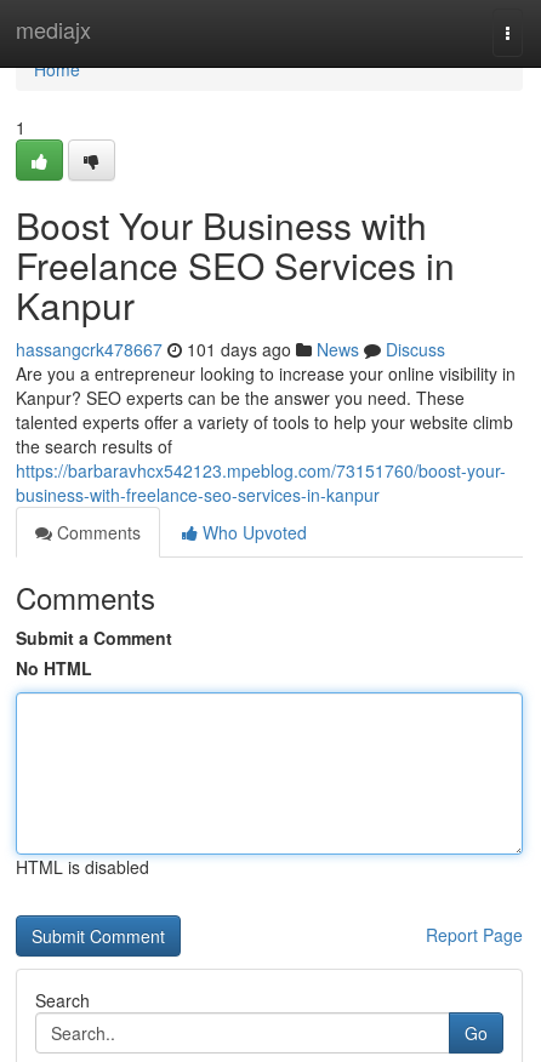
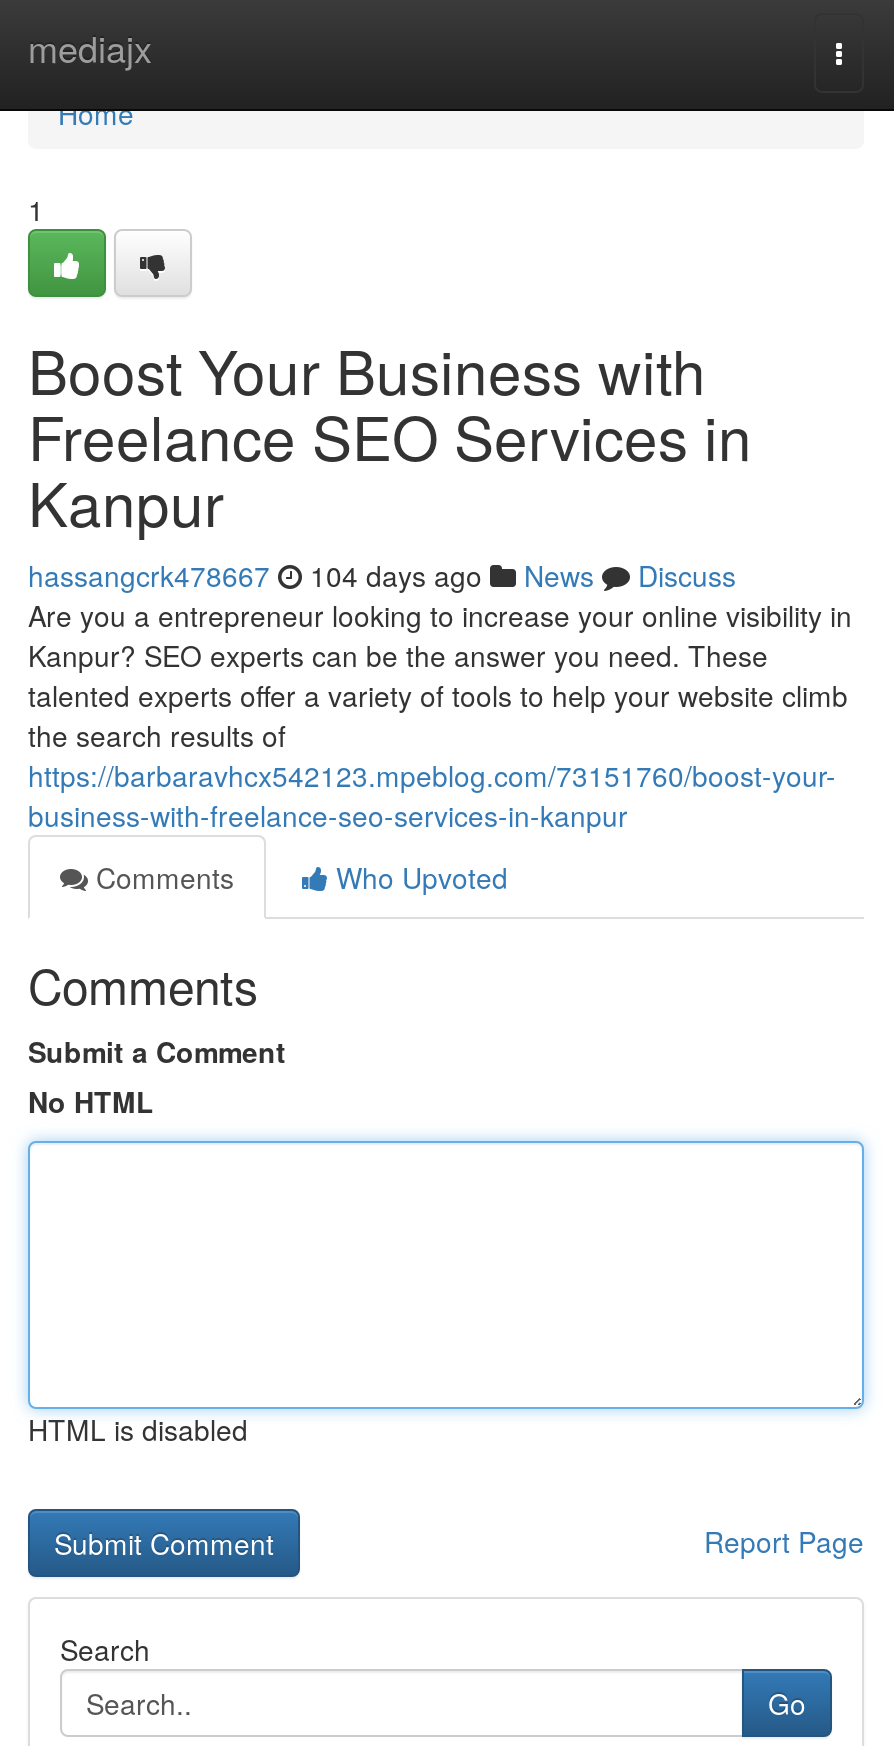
- hassangcrk478667 101 days ago News Discuss
+ hassangcrk478667 104 days ago News Discuss
